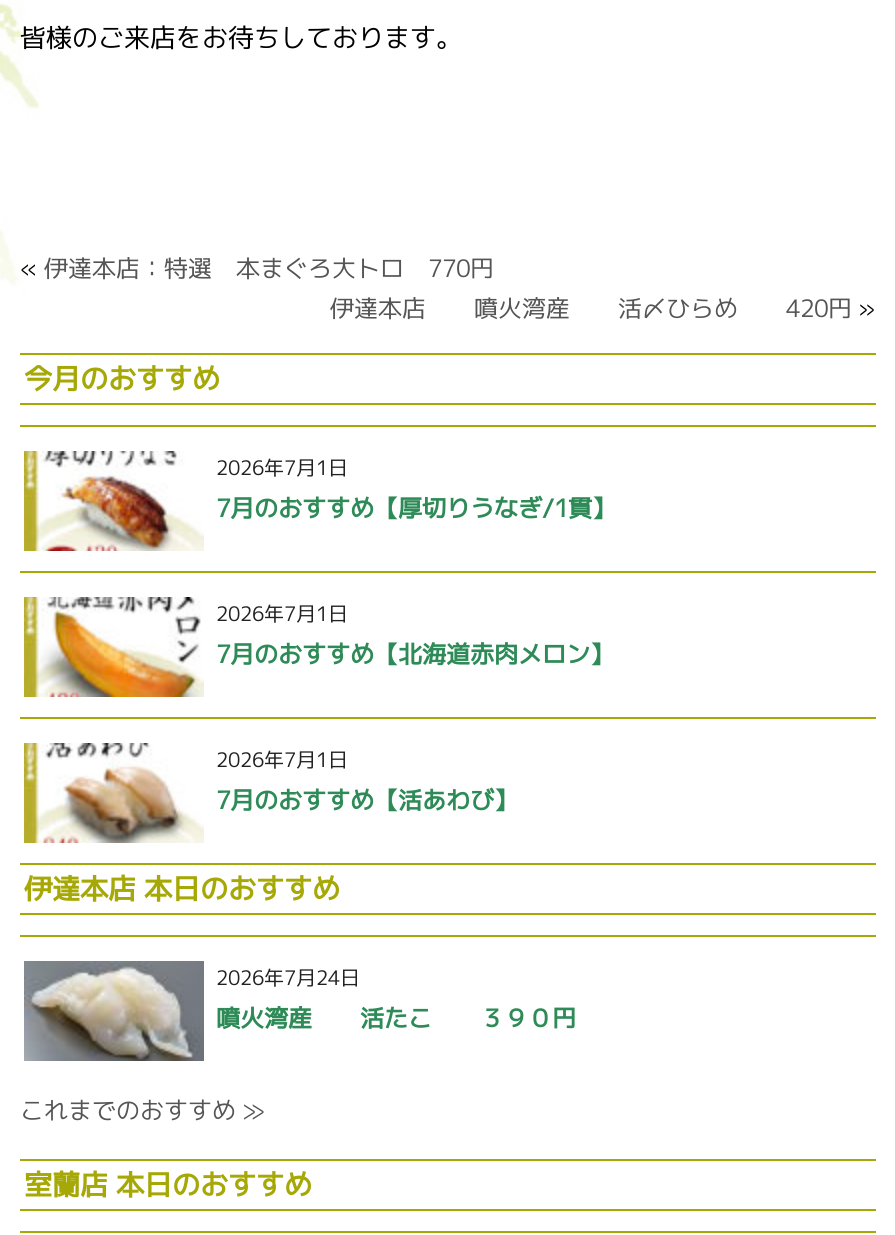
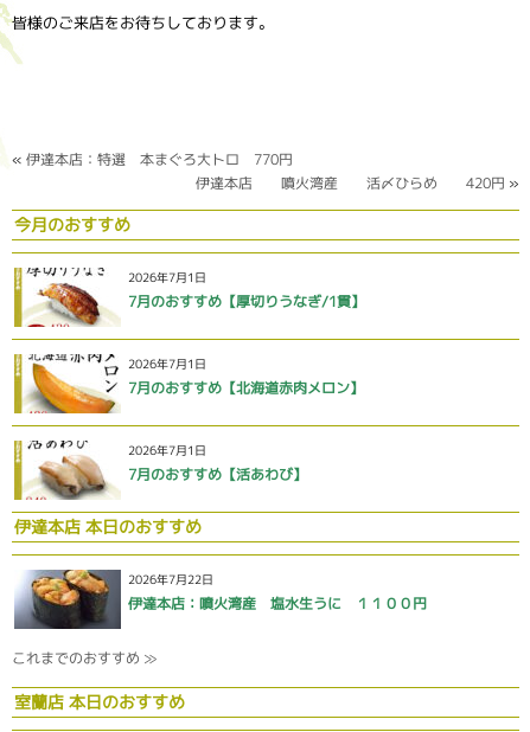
- [image]
- 2026年7月24日
- 噴火湾産 活たこ ３９０円
+ [image]
+ 2026年7月22日
+ 伊達本店：噴火湾産 塩水生うに １１００円
